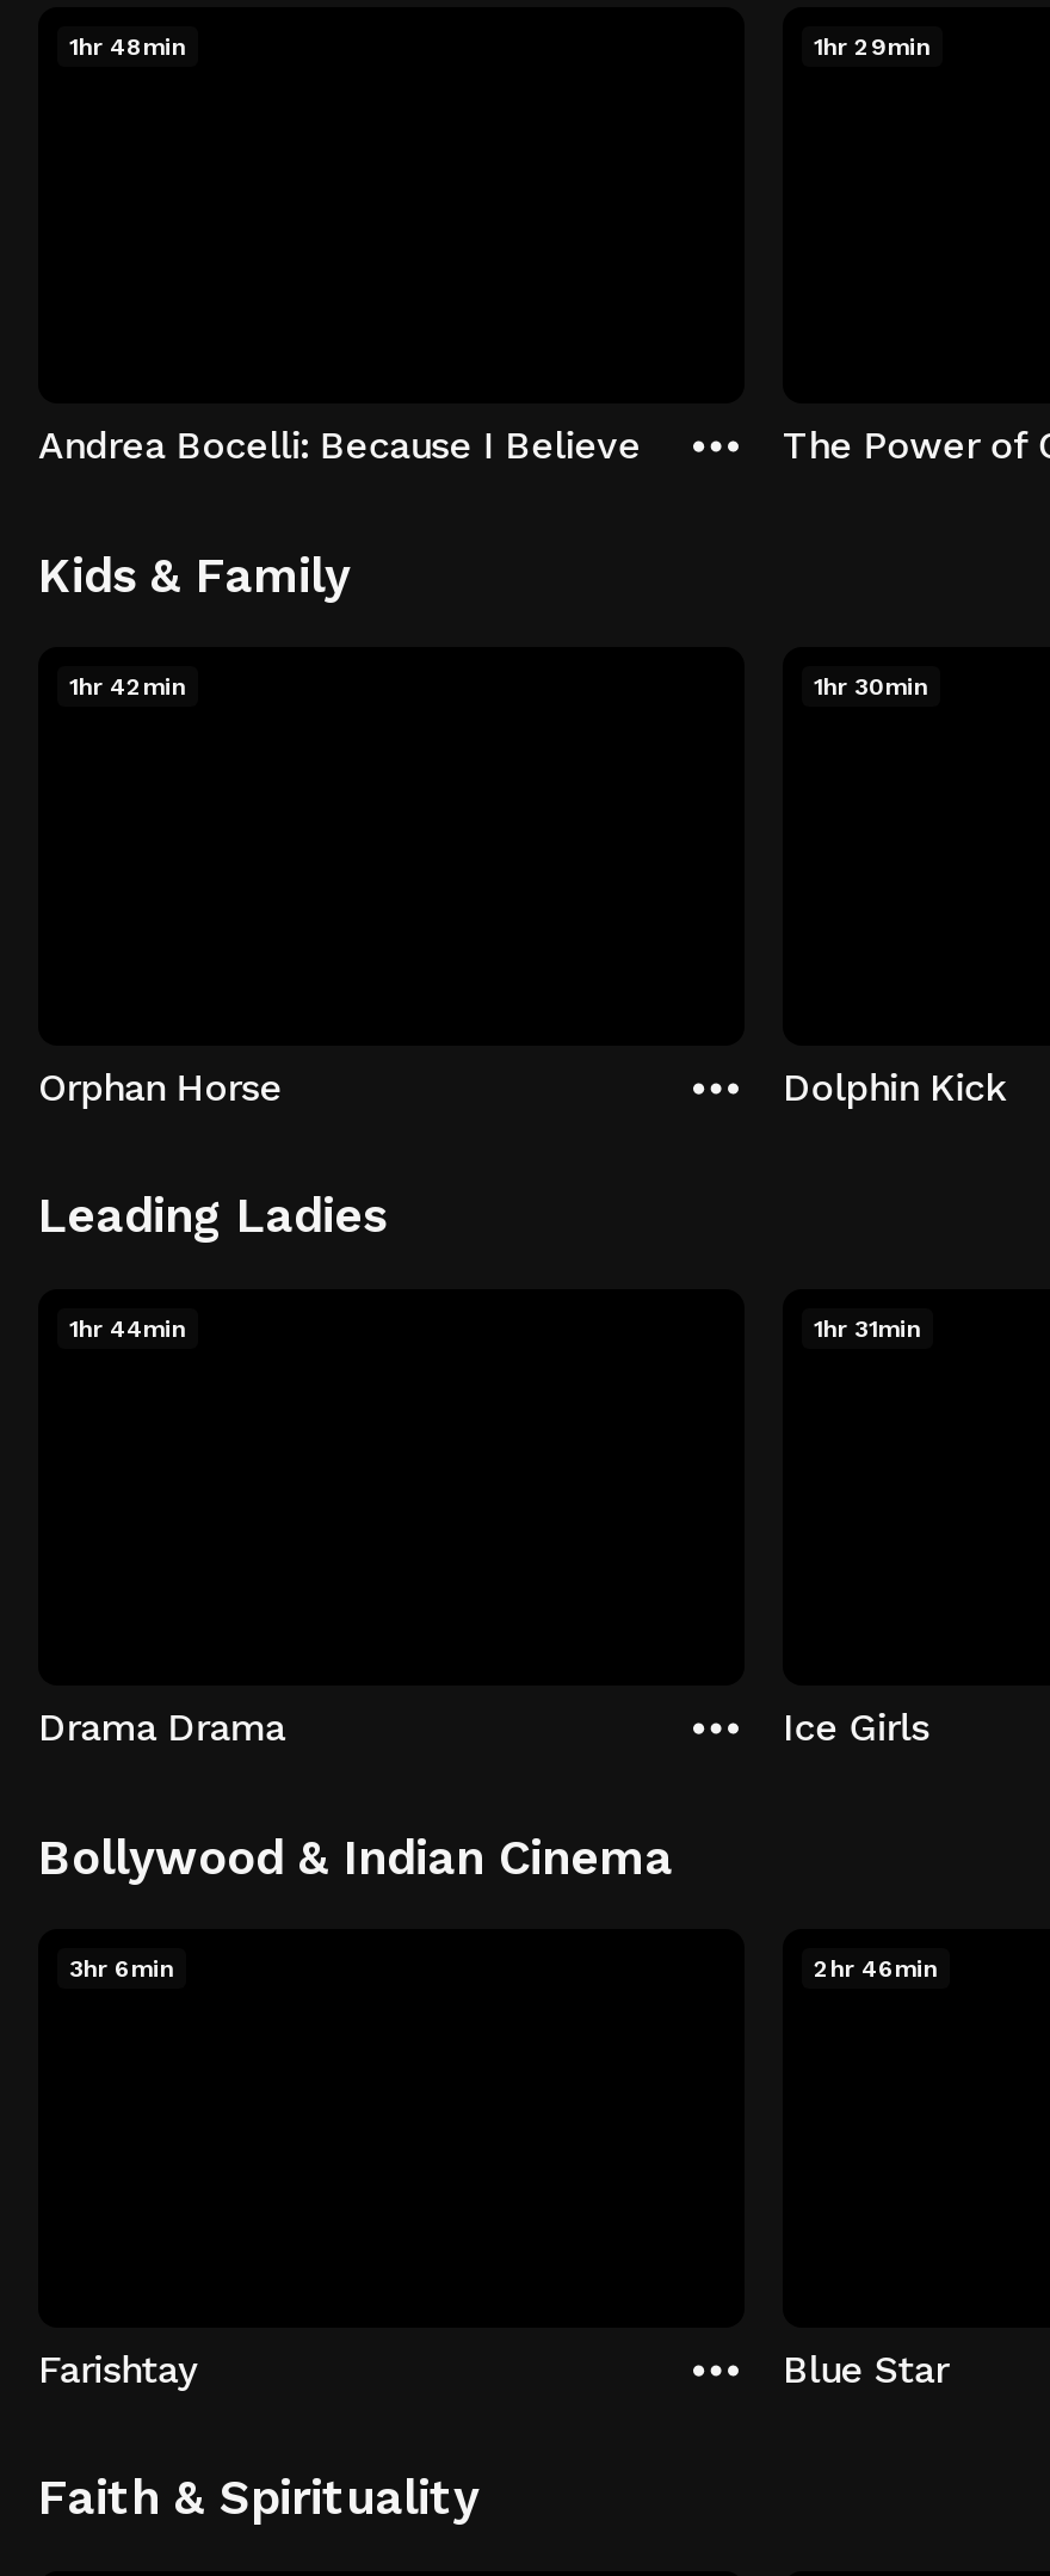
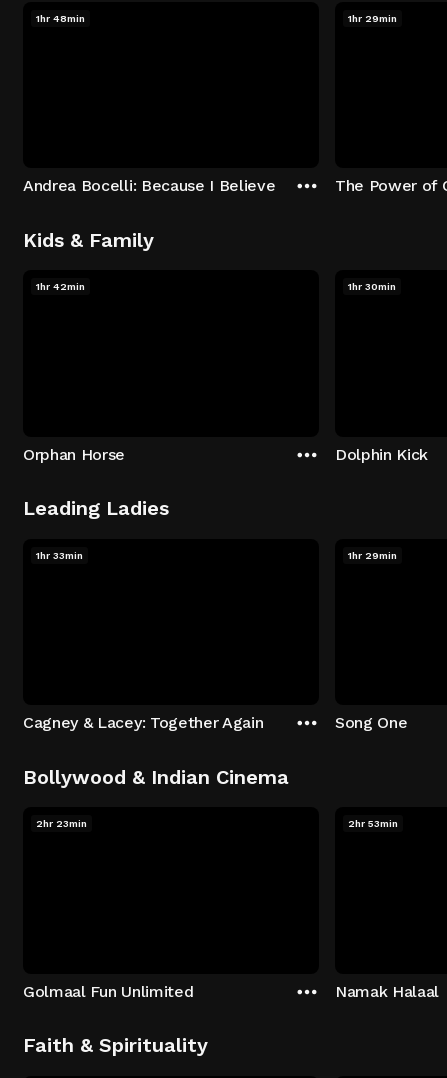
- 1hr 44min
+ 1hr 33min

- 1hr 31min
+ 1hr 29min

- Drama Drama
+ Cagney & Lacey: Together Again

- Ice Girls
+ Song One

- 3hr 6min
+ 2hr 23min

- 2hr 46min
+ 2hr 53min

- Farishtay
+ Golmaal Fun Unlimited

- Blue Star
+ Namak Halaal
